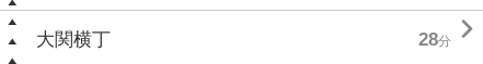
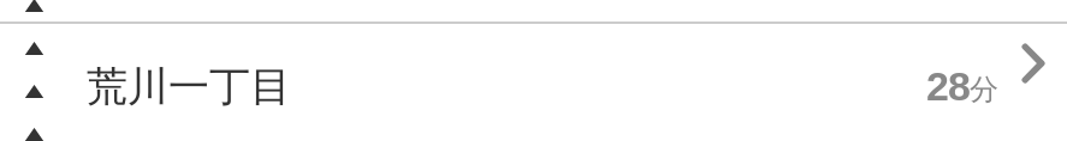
- 大関横丁
+ 荒川一丁目
